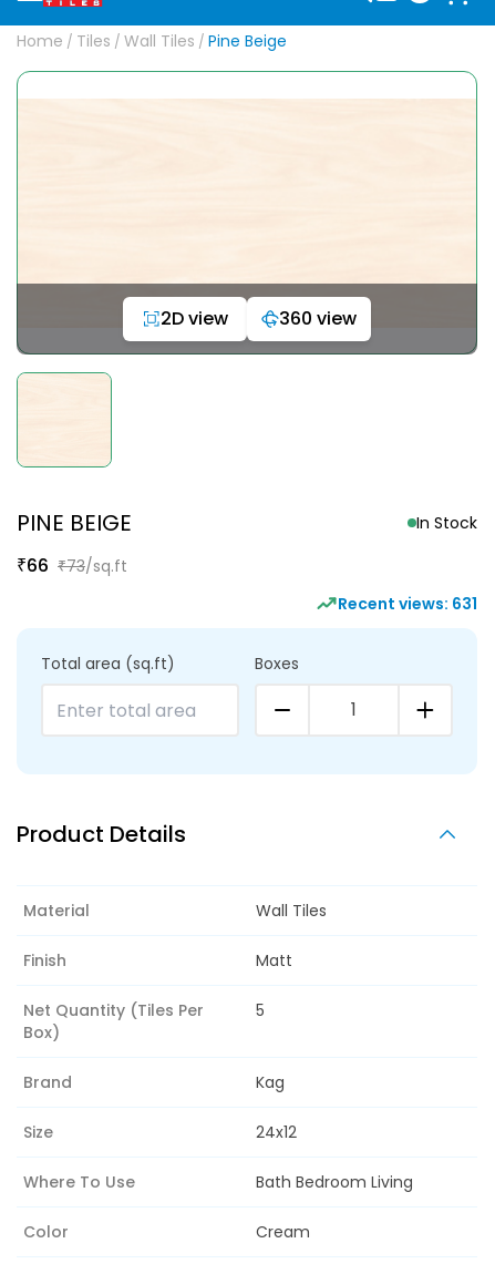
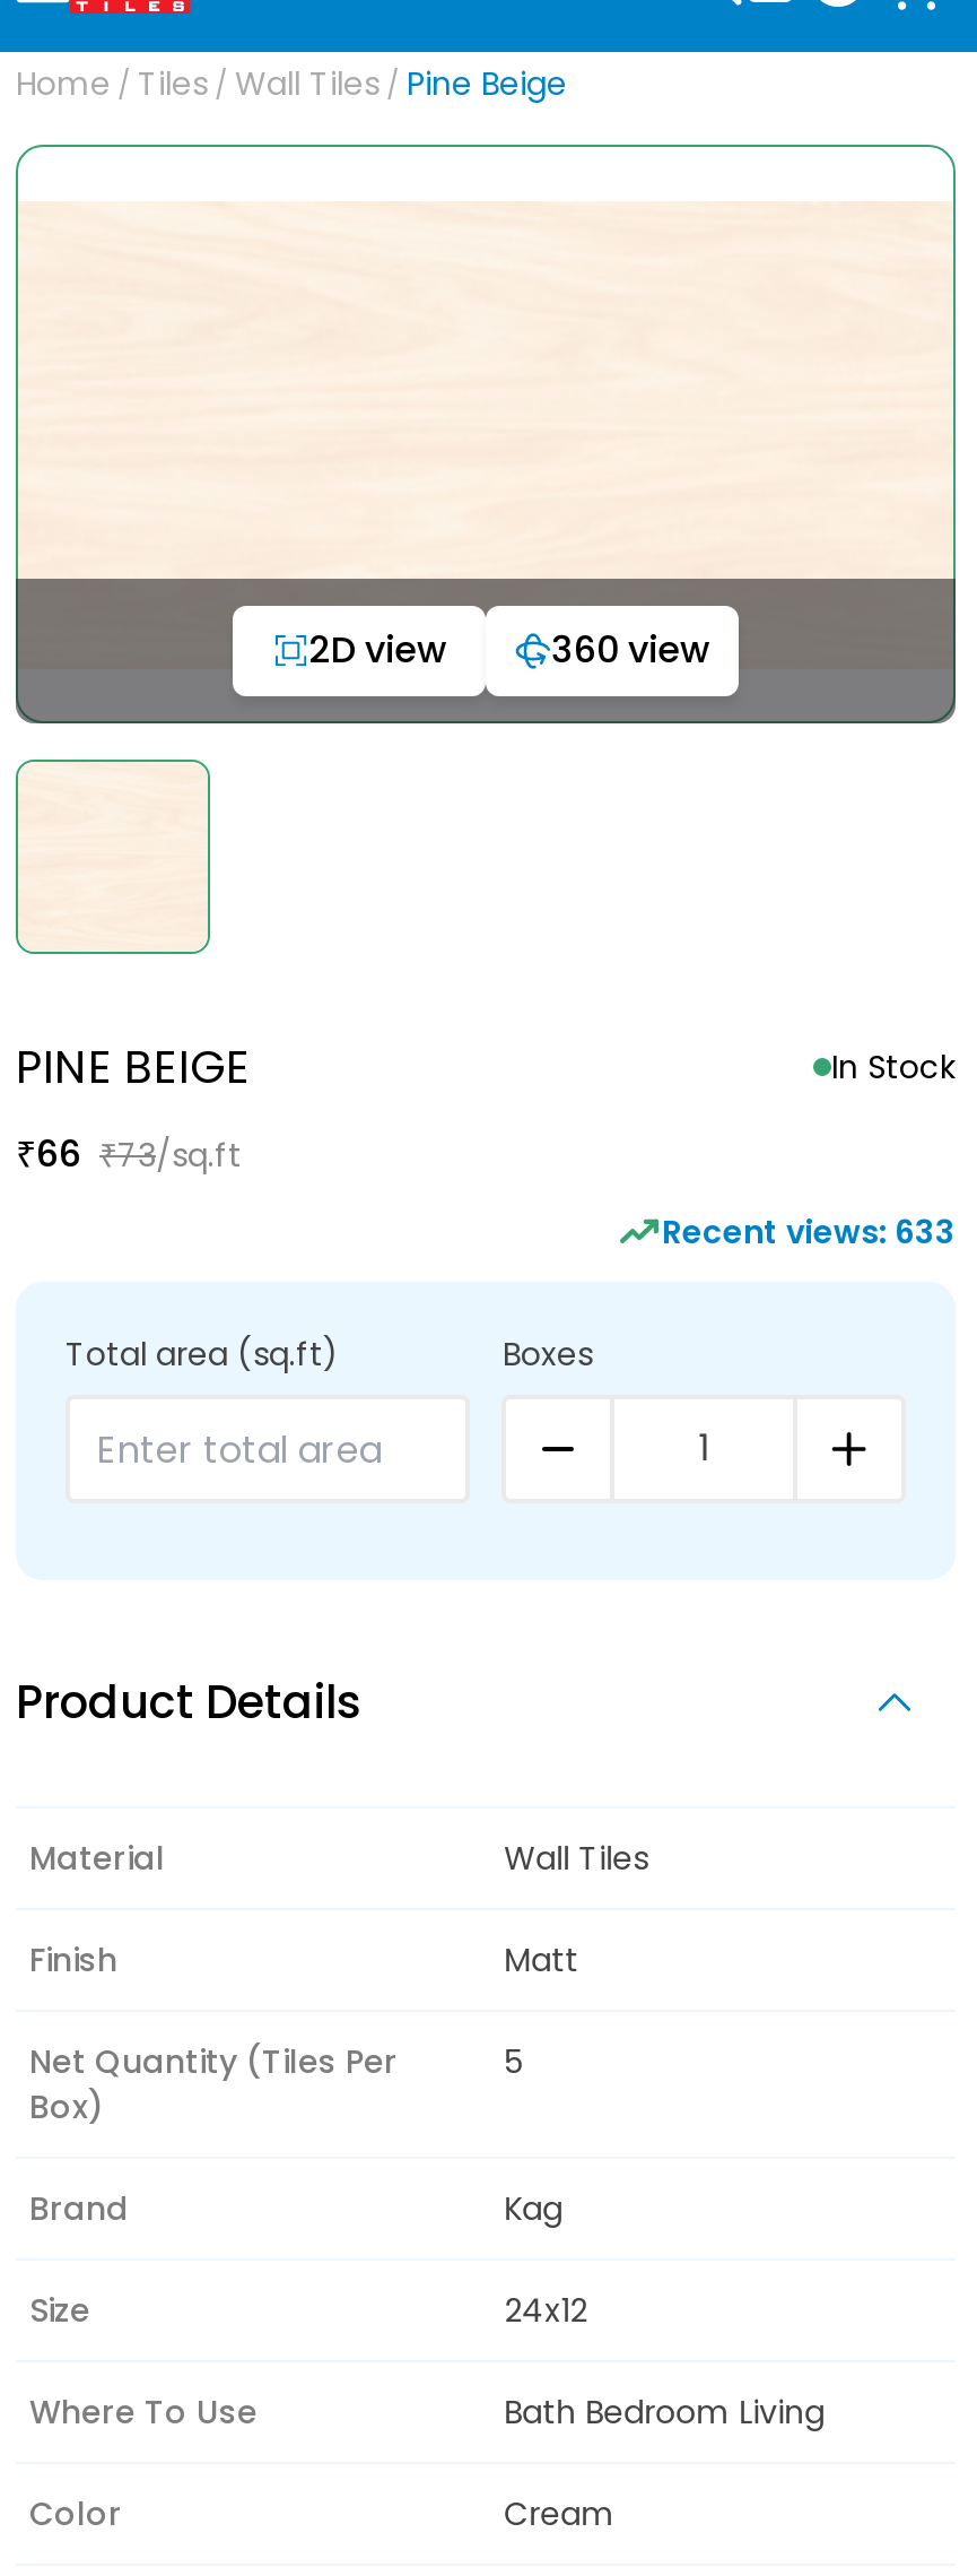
- Recent views: 631
+ Recent views: 633
